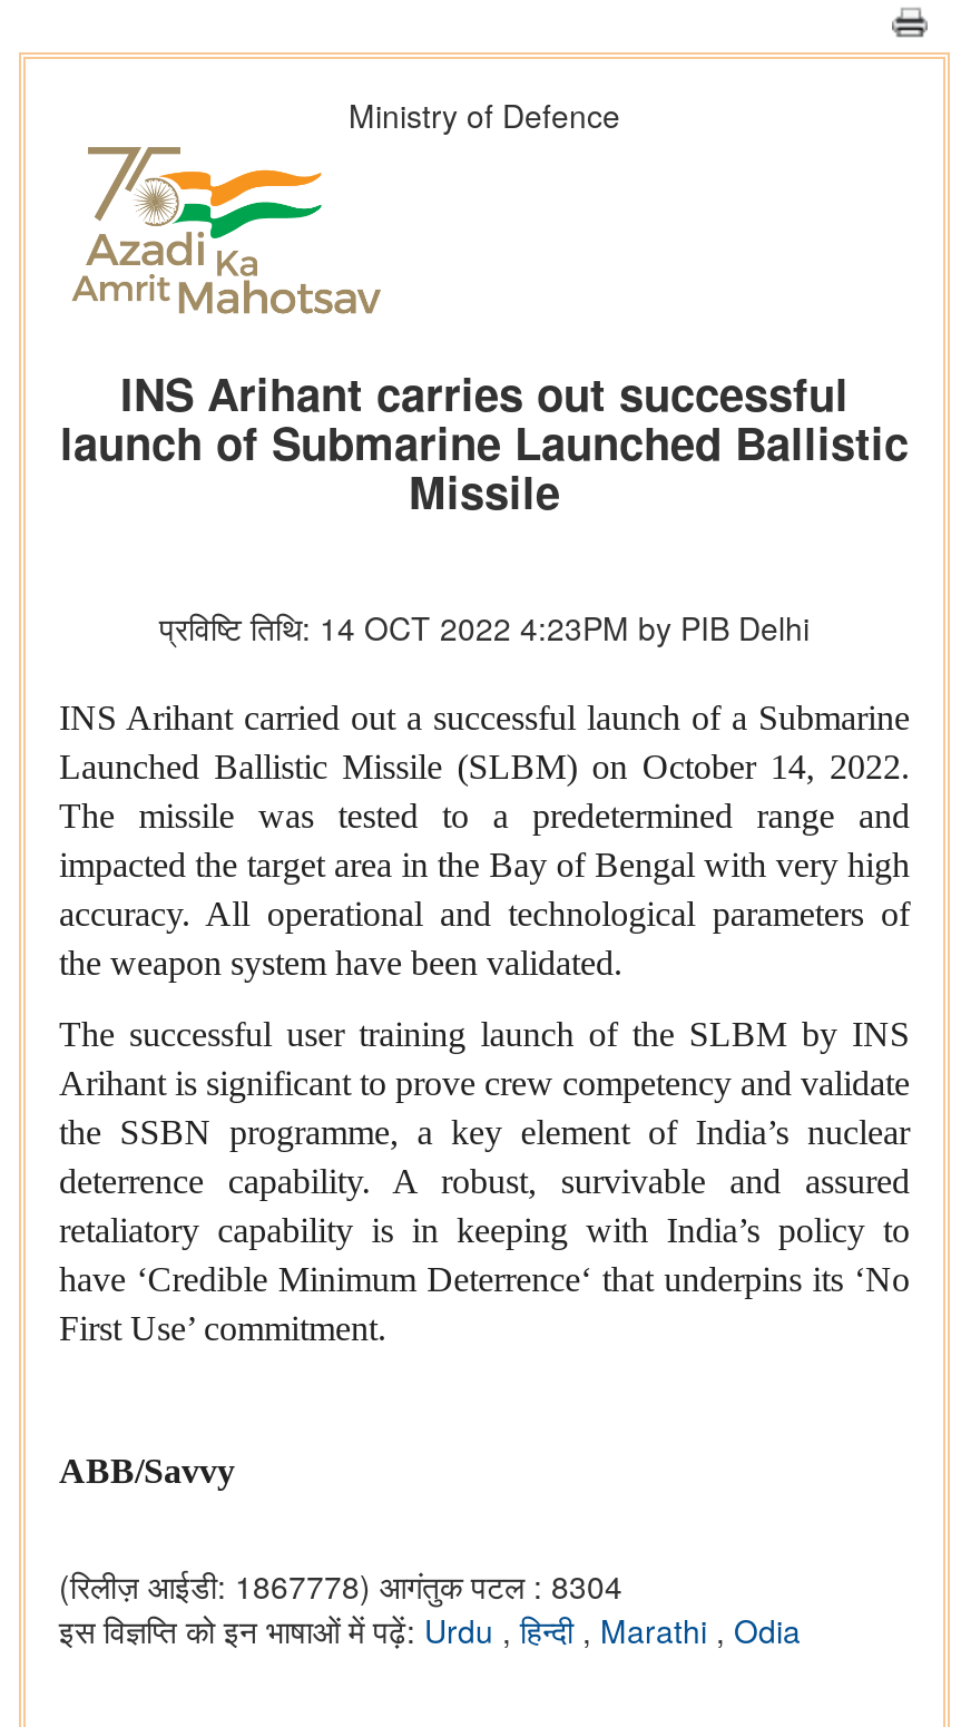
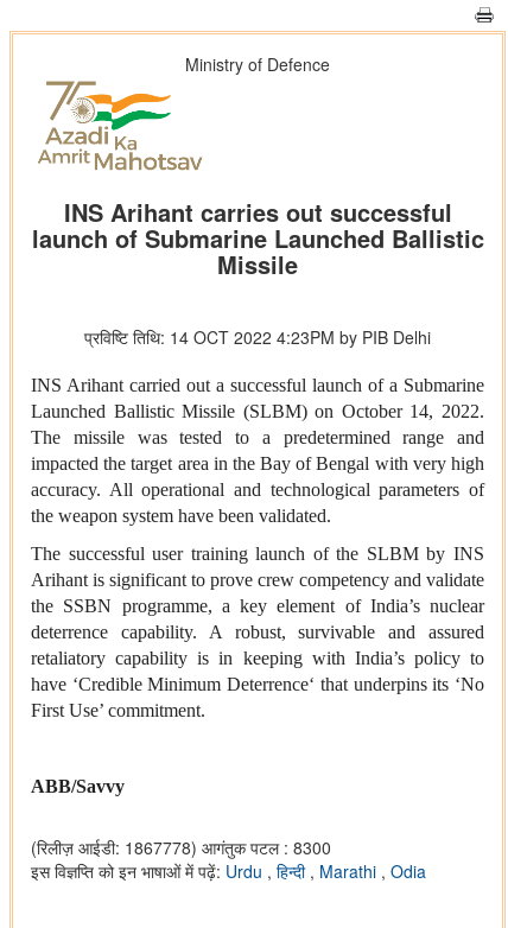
- (रिलीज़ आईडी: 1867778) आगंतुक पटल : 8304
+ (रिलीज़ आईडी: 1867778) आगंतुक पटल : 8300
